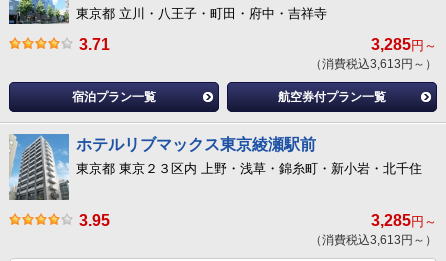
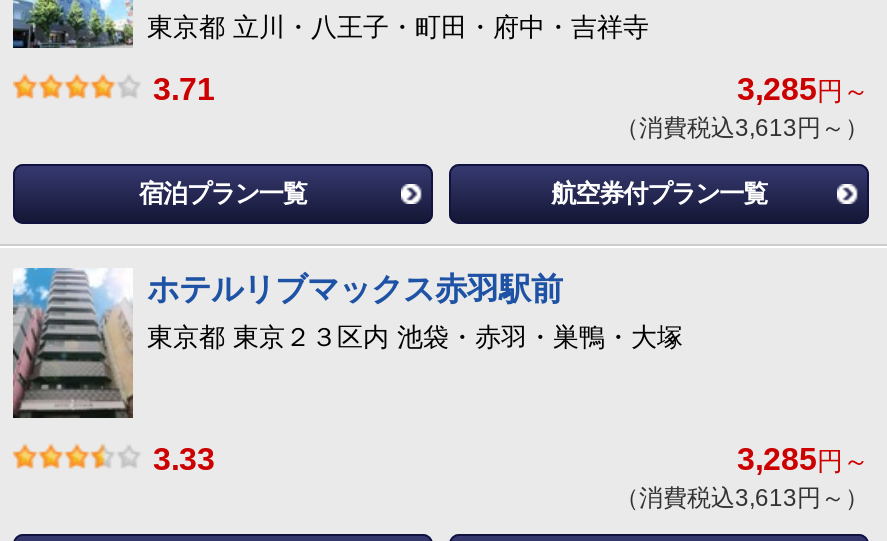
- [image]
- ホテルリブマックス東京綾瀬駅前
+ [image]
+ ホテルリブマックス赤羽駅前

- 東京都 東京２３区内 上野・浅草・錦糸町・新小岩・北千住
+ 東京都 東京２３区内 池袋・赤羽・巣鴨・大塚

- 3.95
+ 3.33
